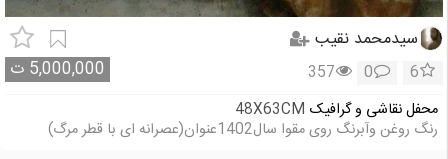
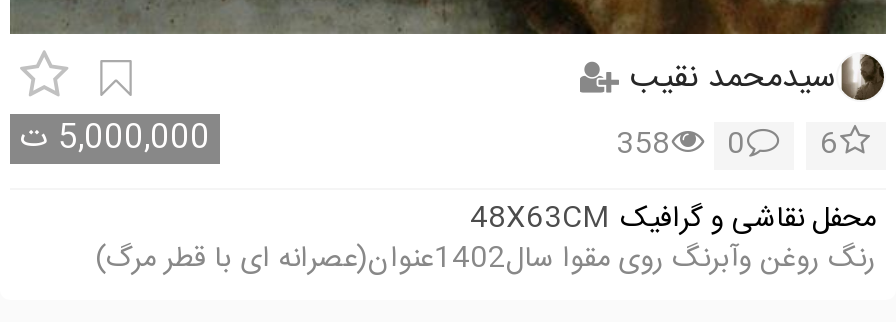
- 357 0 6
+ 358 0 6
